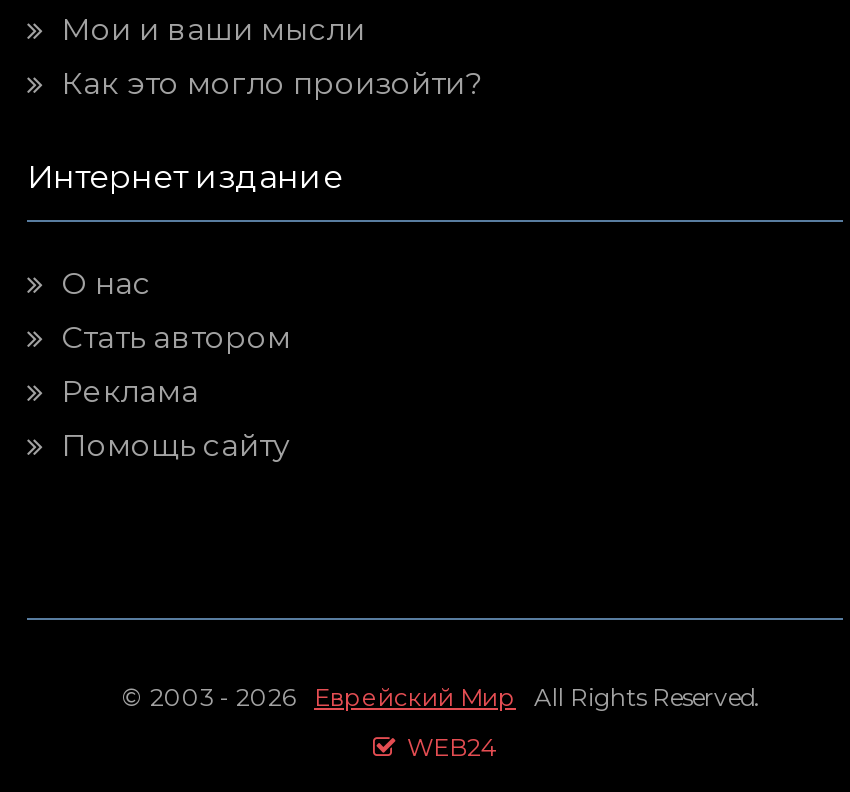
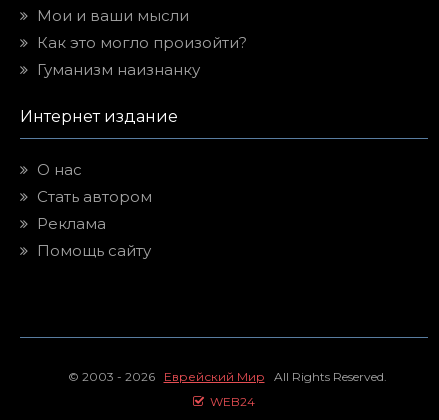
+ Гуманизм наизнанку
